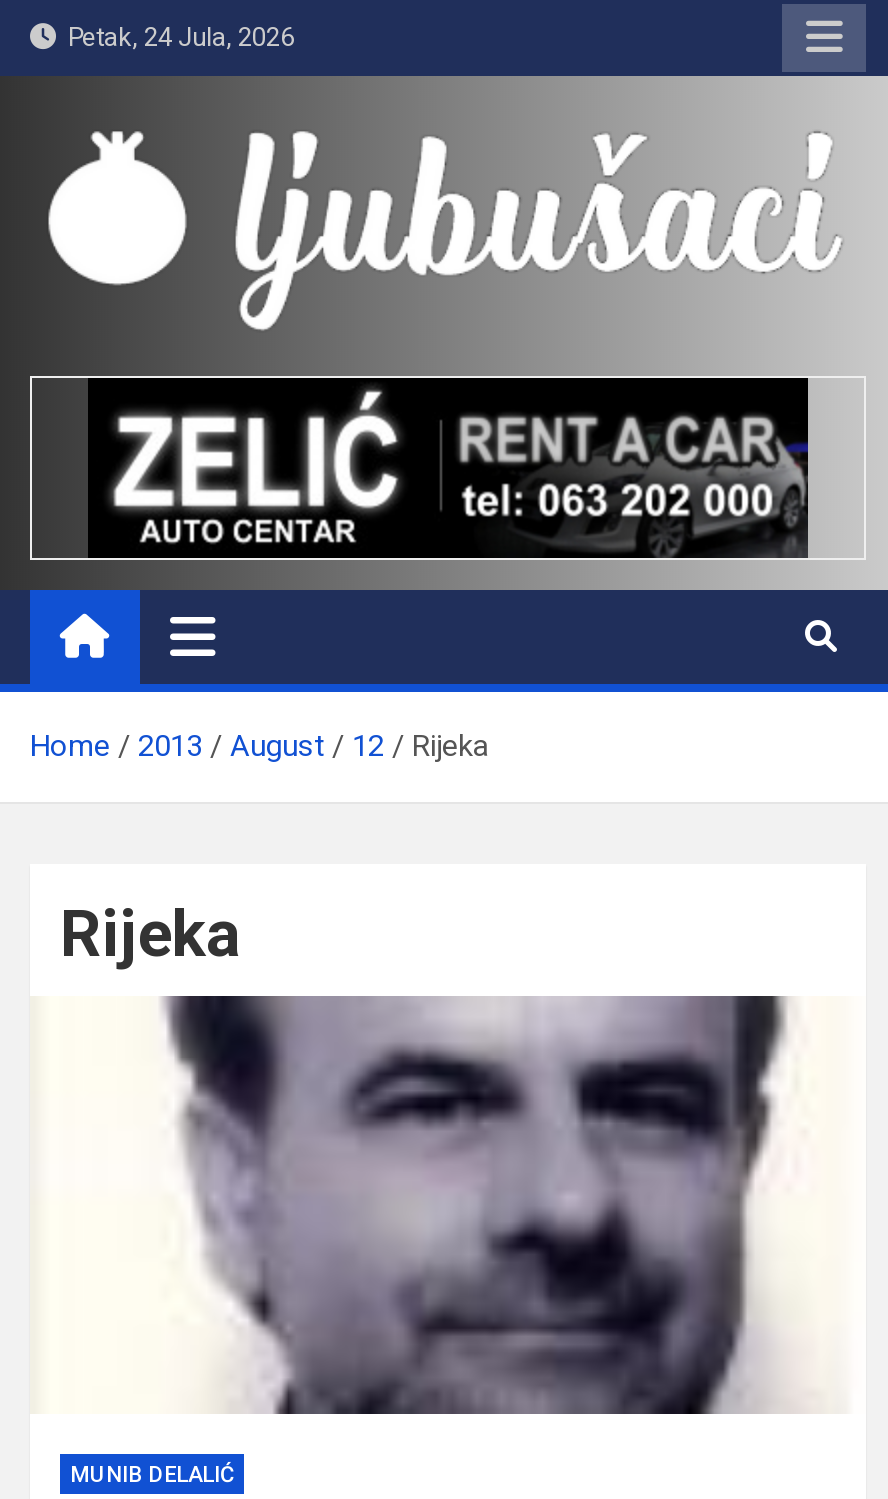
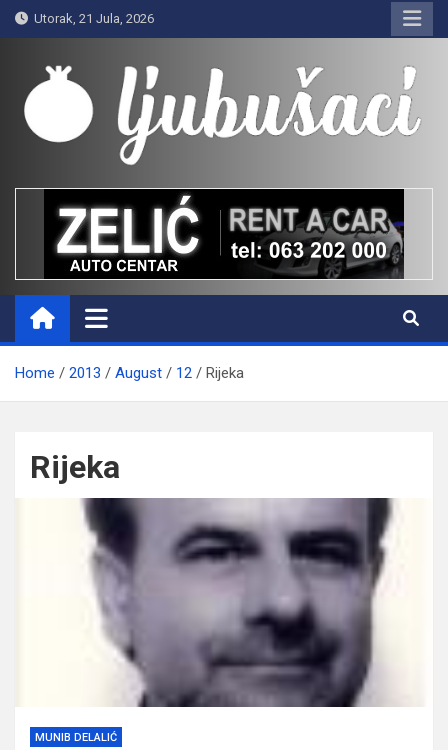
- Petak, 24 Jula, 2026
+ Utorak, 21 Jula, 2026
